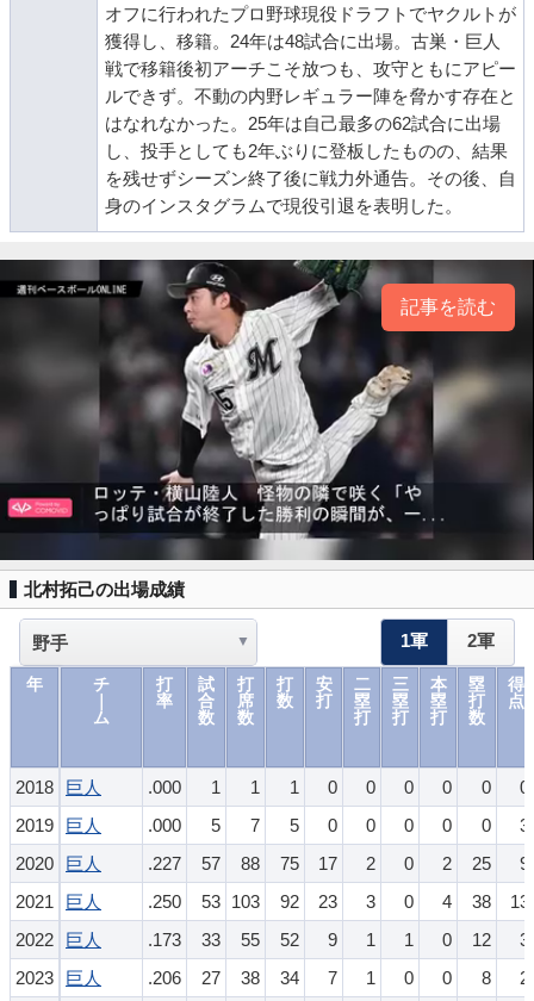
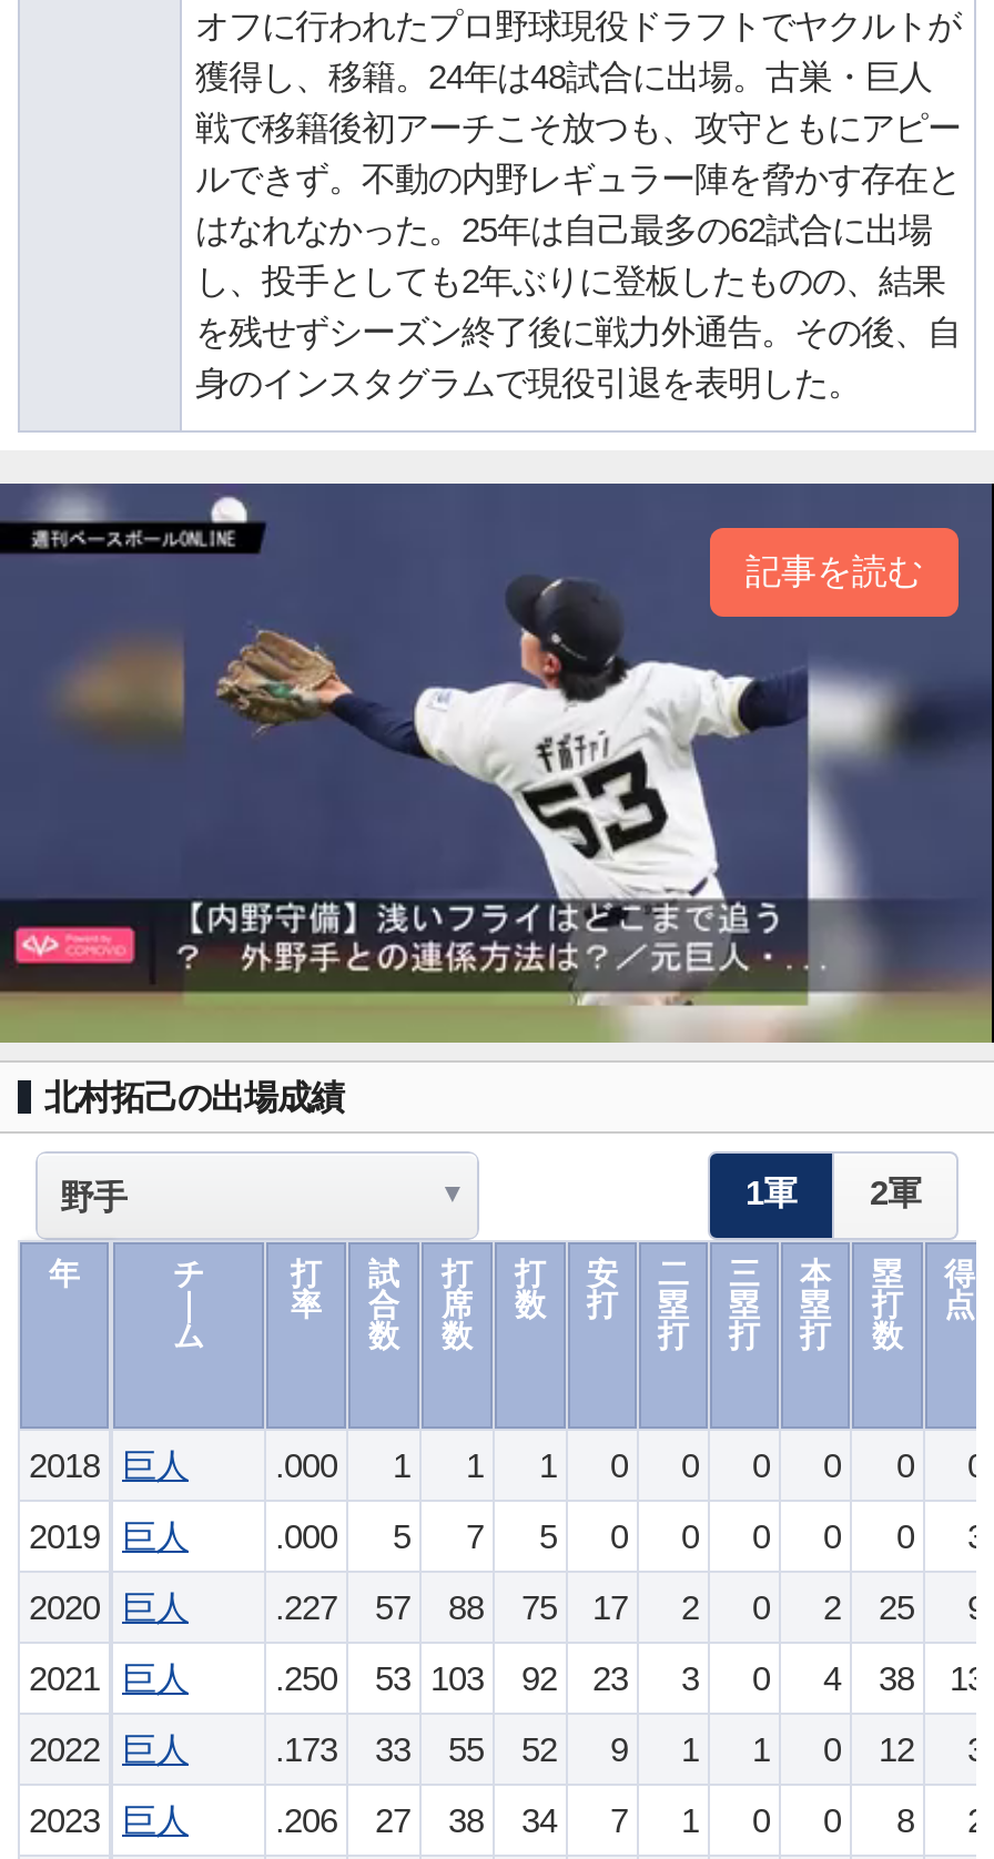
- [image]
+ [image]
